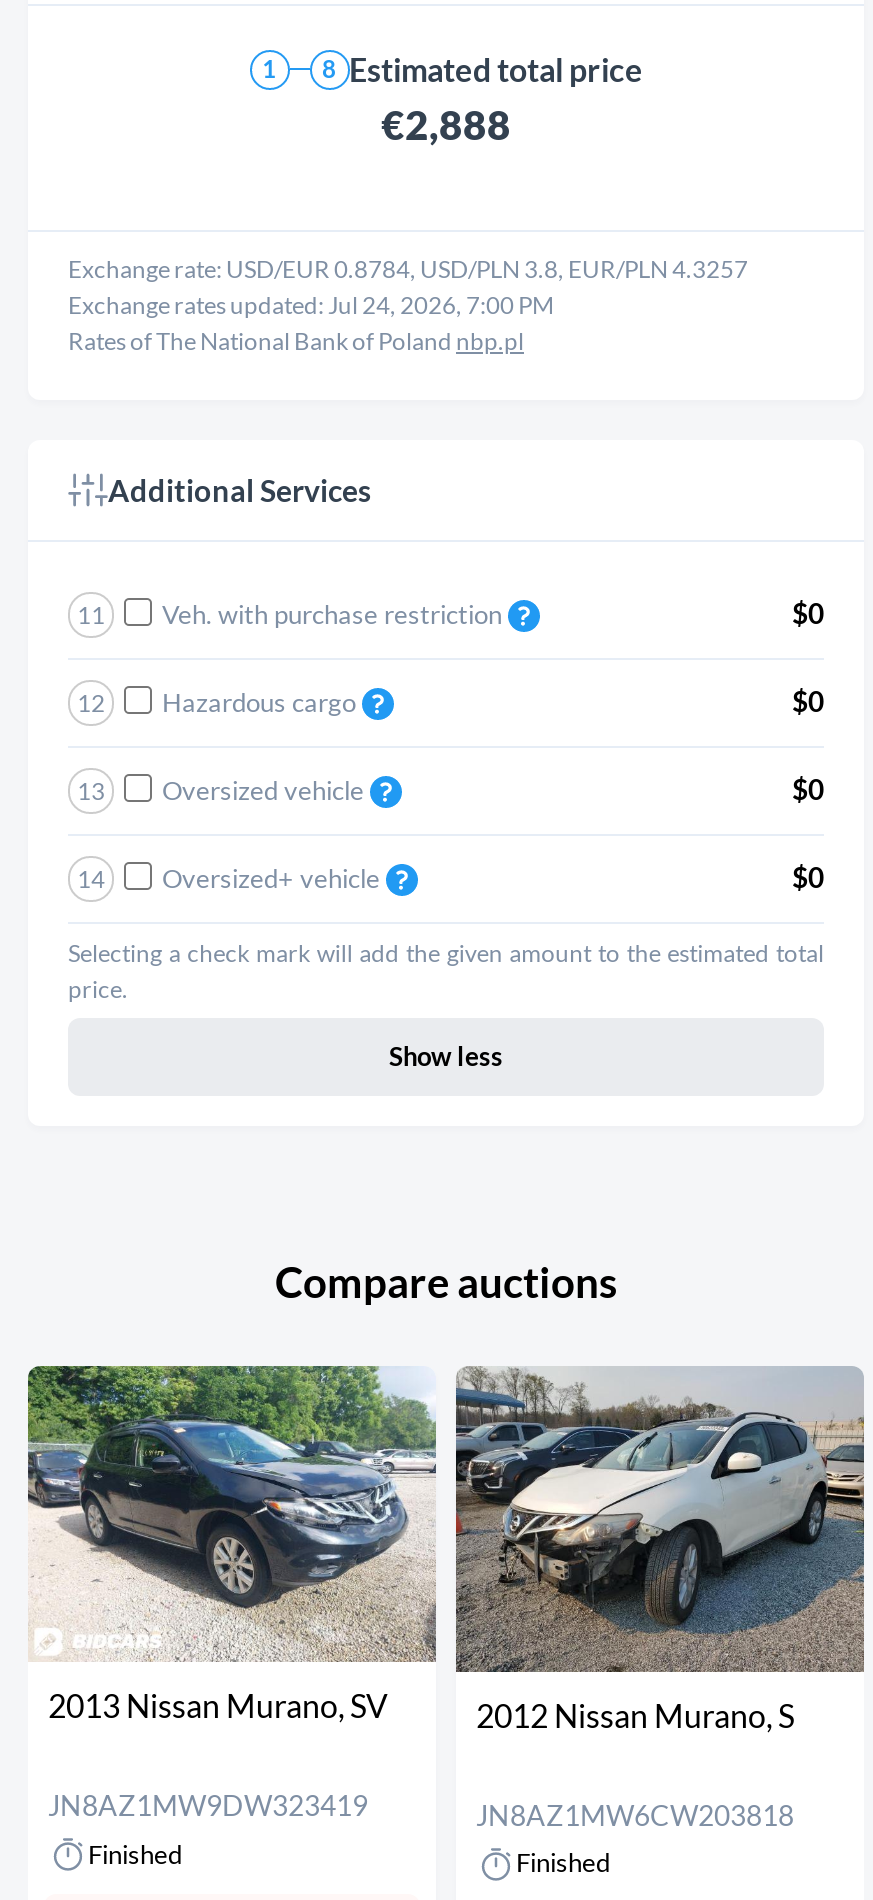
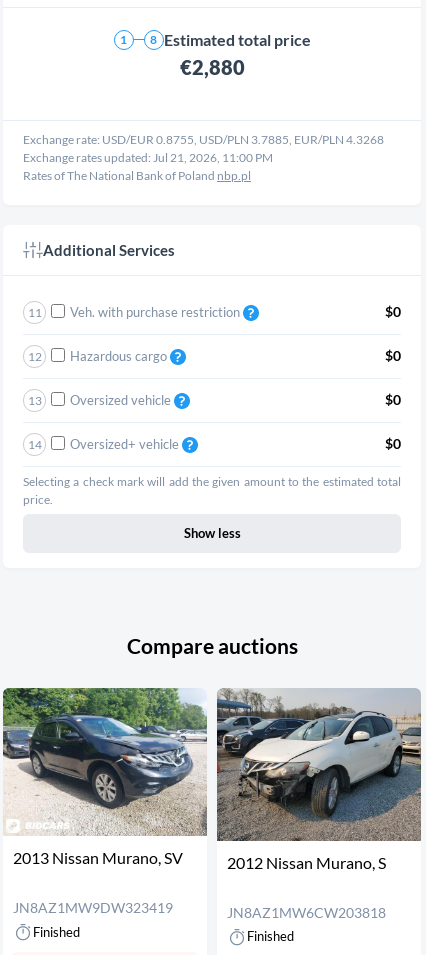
- €2,888
+ €2,880

- Exchange rate: USD/EUR 0.8784, USD/PLN 3.8, EUR/PLN 4.3257
+ Exchange rate: USD/EUR 0.8755, USD/PLN 3.7885, EUR/PLN 4.3268

- Exchange rates updated: Jul 24, 2026, 7:00 PM
+ Exchange rates updated: Jul 21, 2026, 11:00 PM
